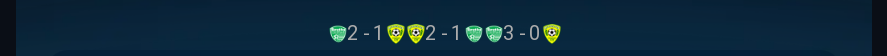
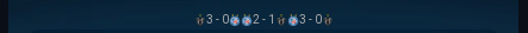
- 2 - 1 2 - 1 3 - 0
+ 3 - 0 2 - 1 3 - 0
